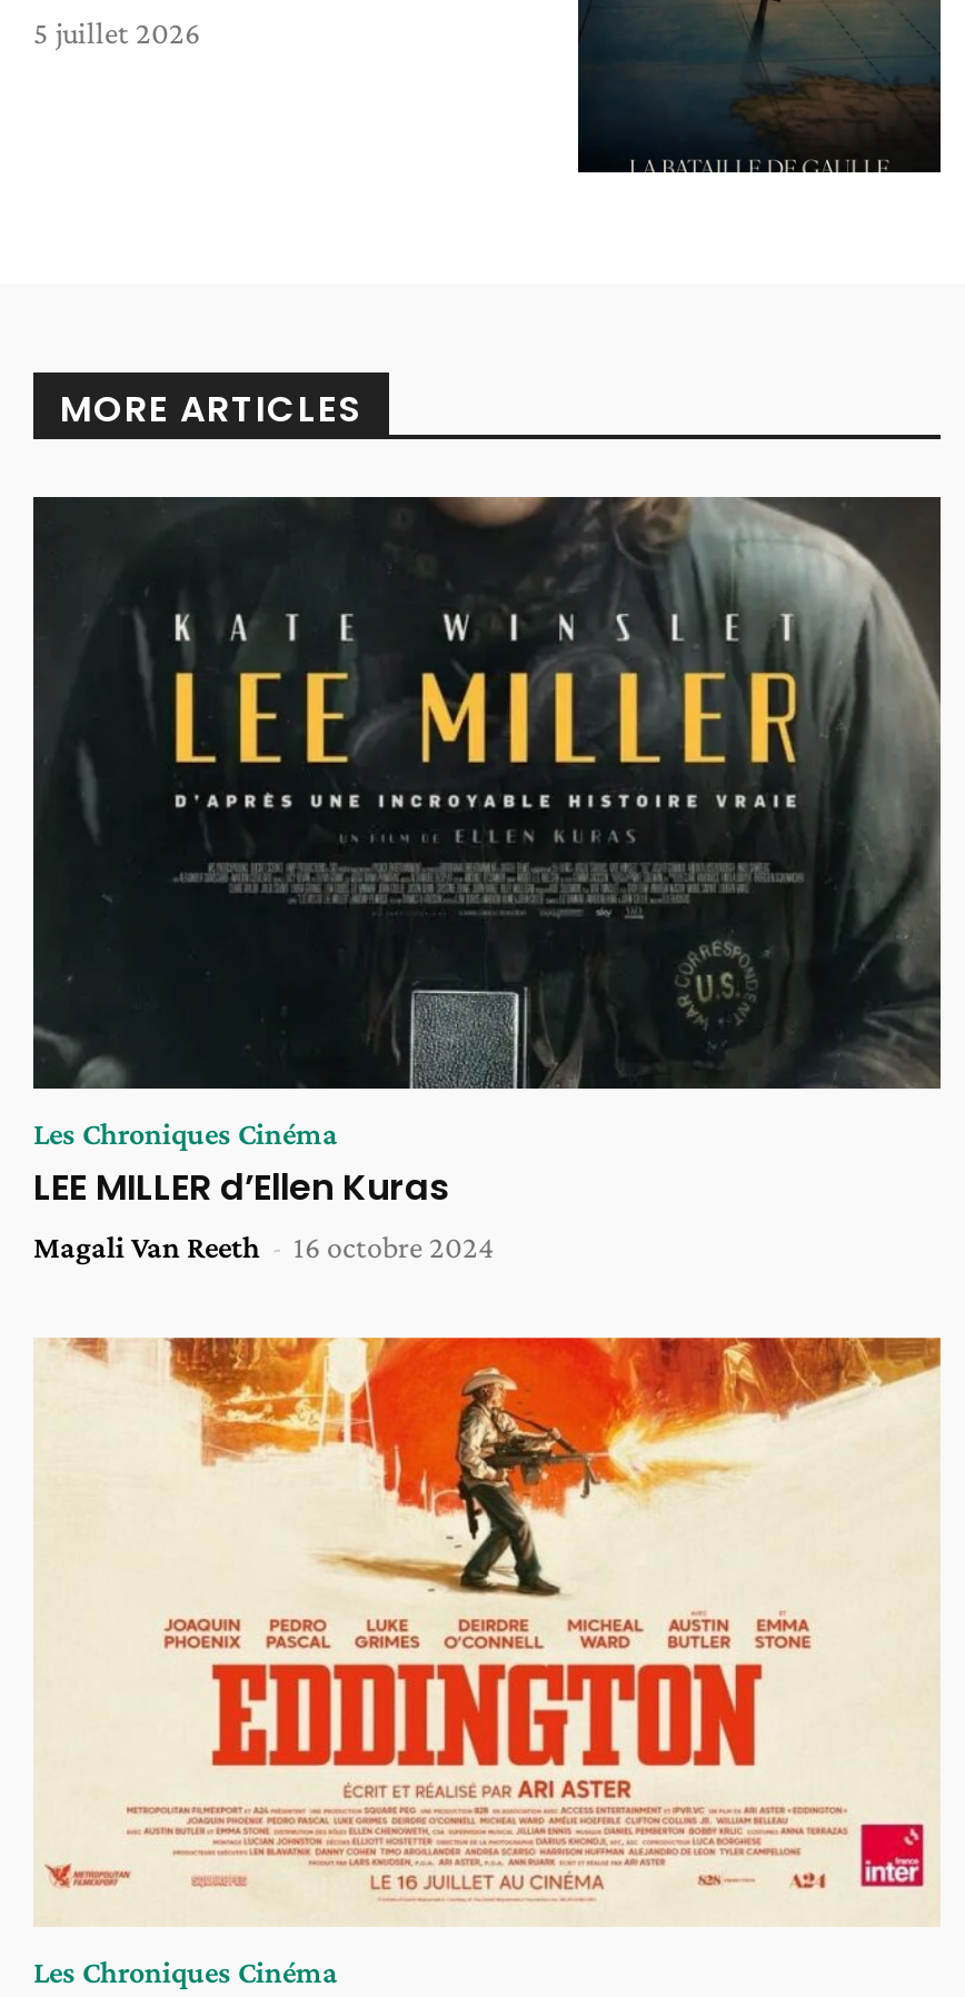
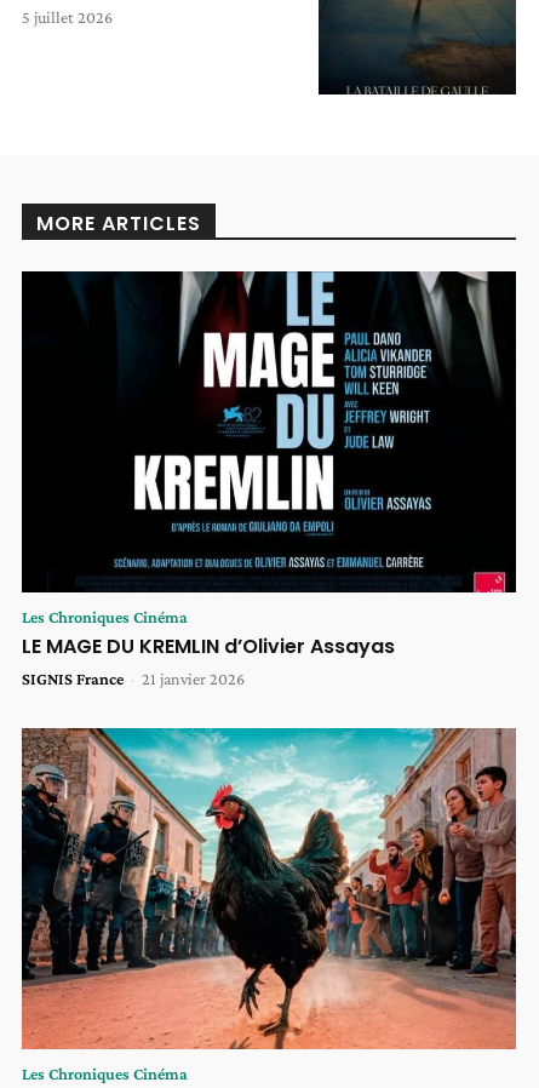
- [image]
- LEE MILLER d’Ellen Kuras
- Magali Van Reeth - 16 octobre 2024
+ [image]
+ LE MAGE DU KREMLIN d’Olivier Assayas
+ SIGNIS France - 21 janvier 2026

- [image]
+ [image]
